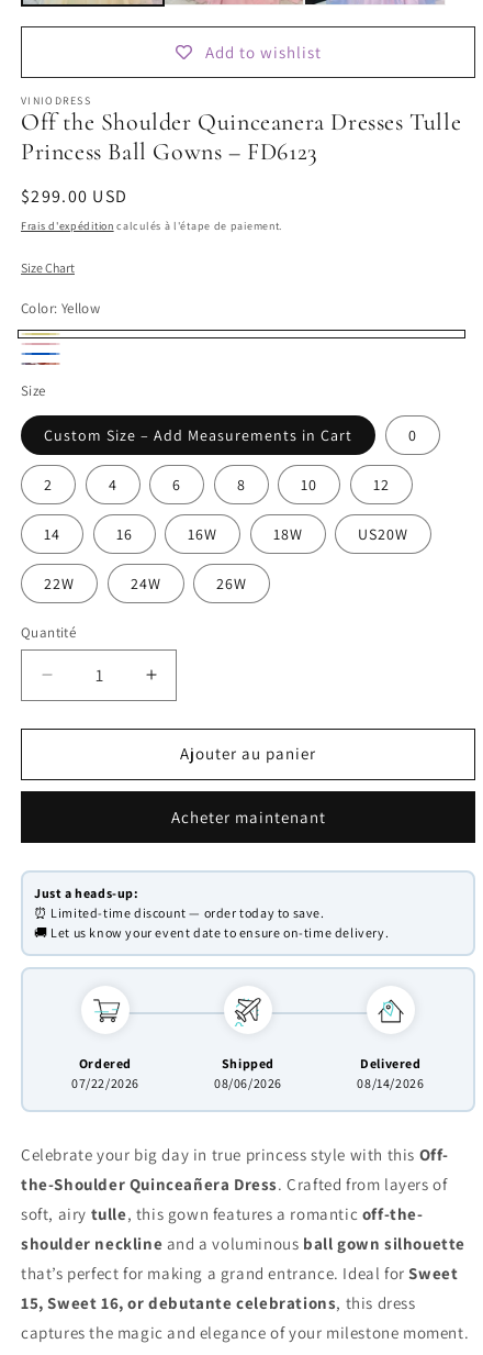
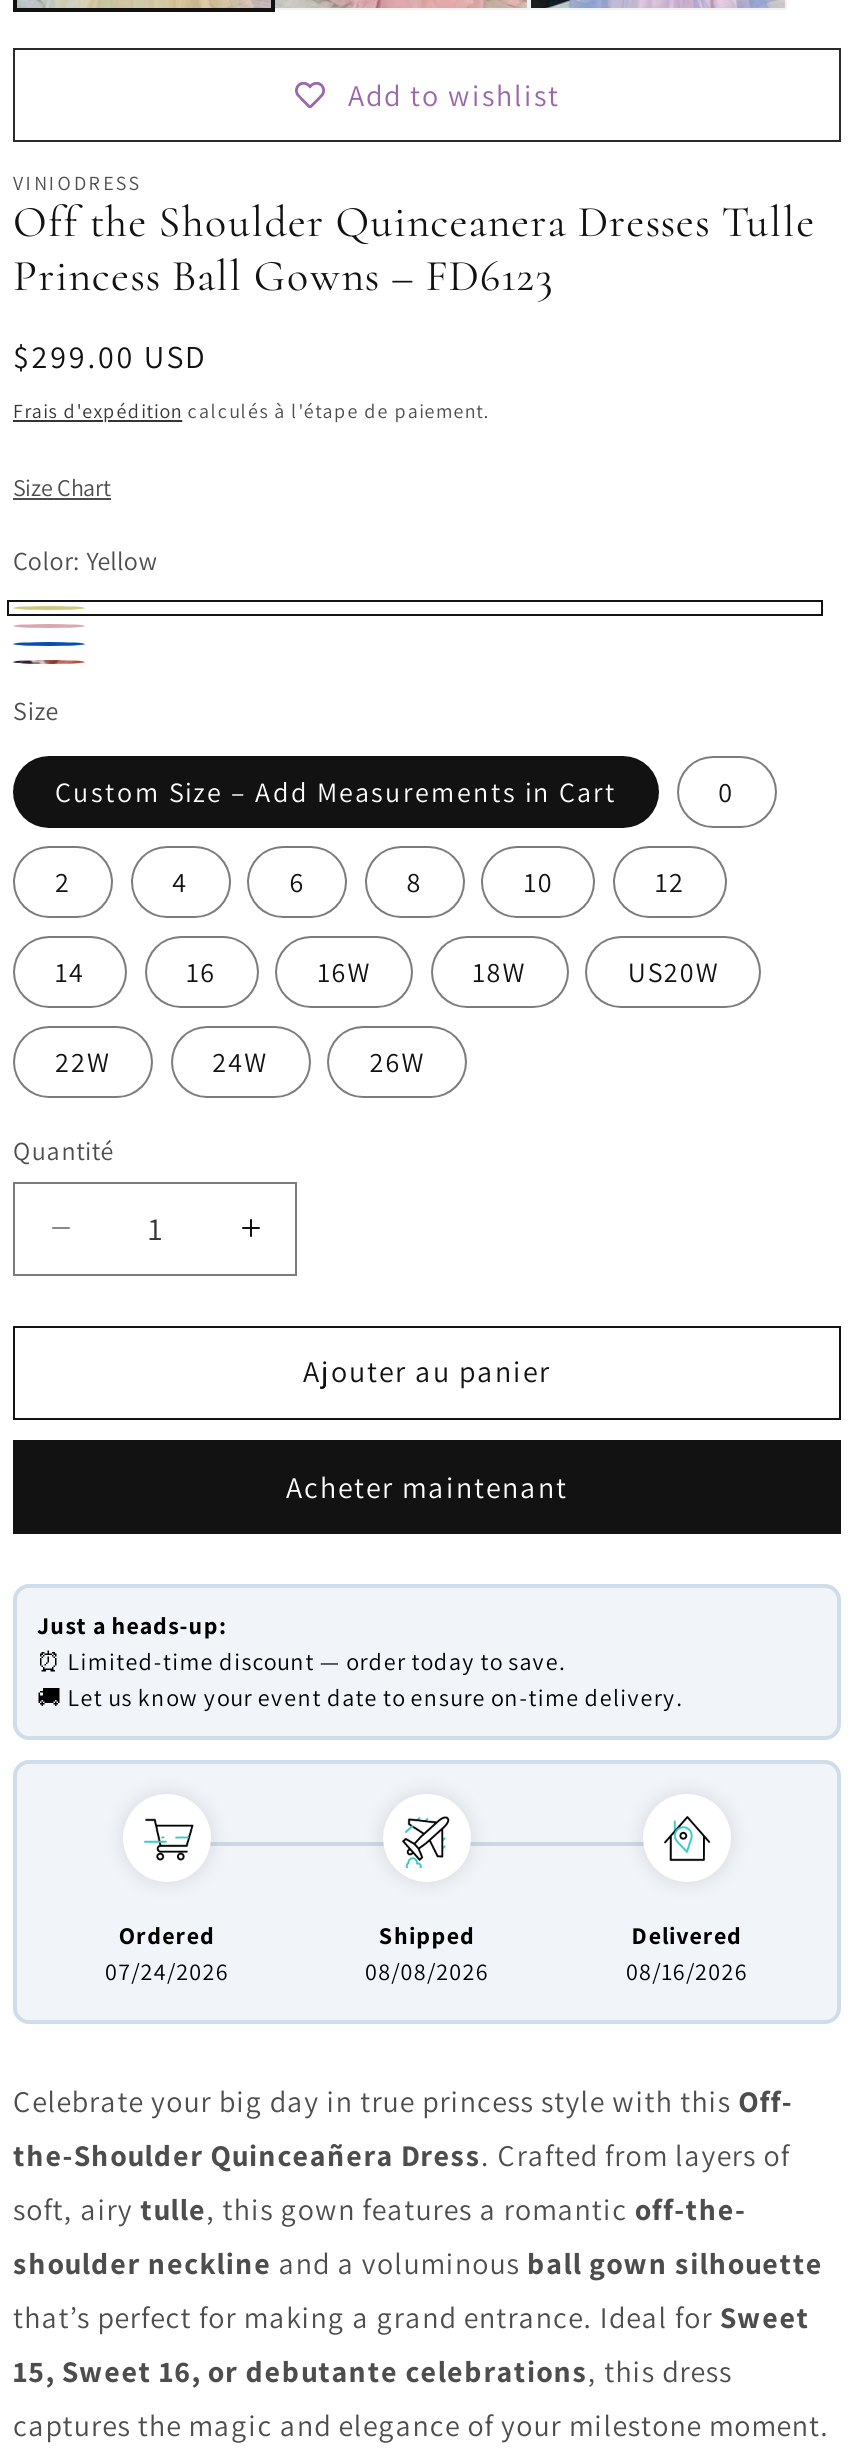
- 07/22/2026
+ 07/24/2026

- 08/06/2026
+ 08/08/2026

- 08/14/2026
+ 08/16/2026
